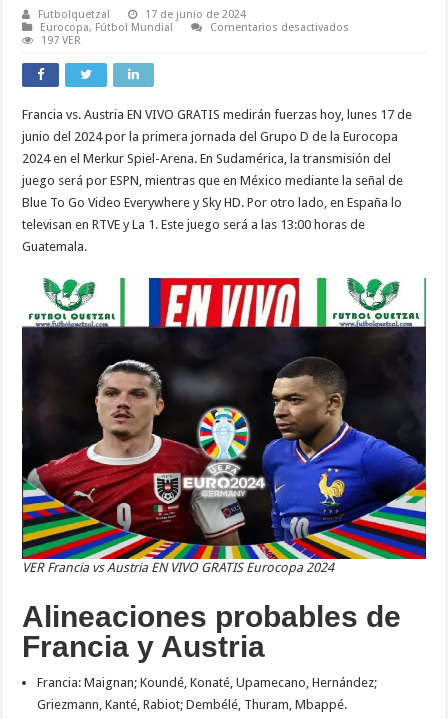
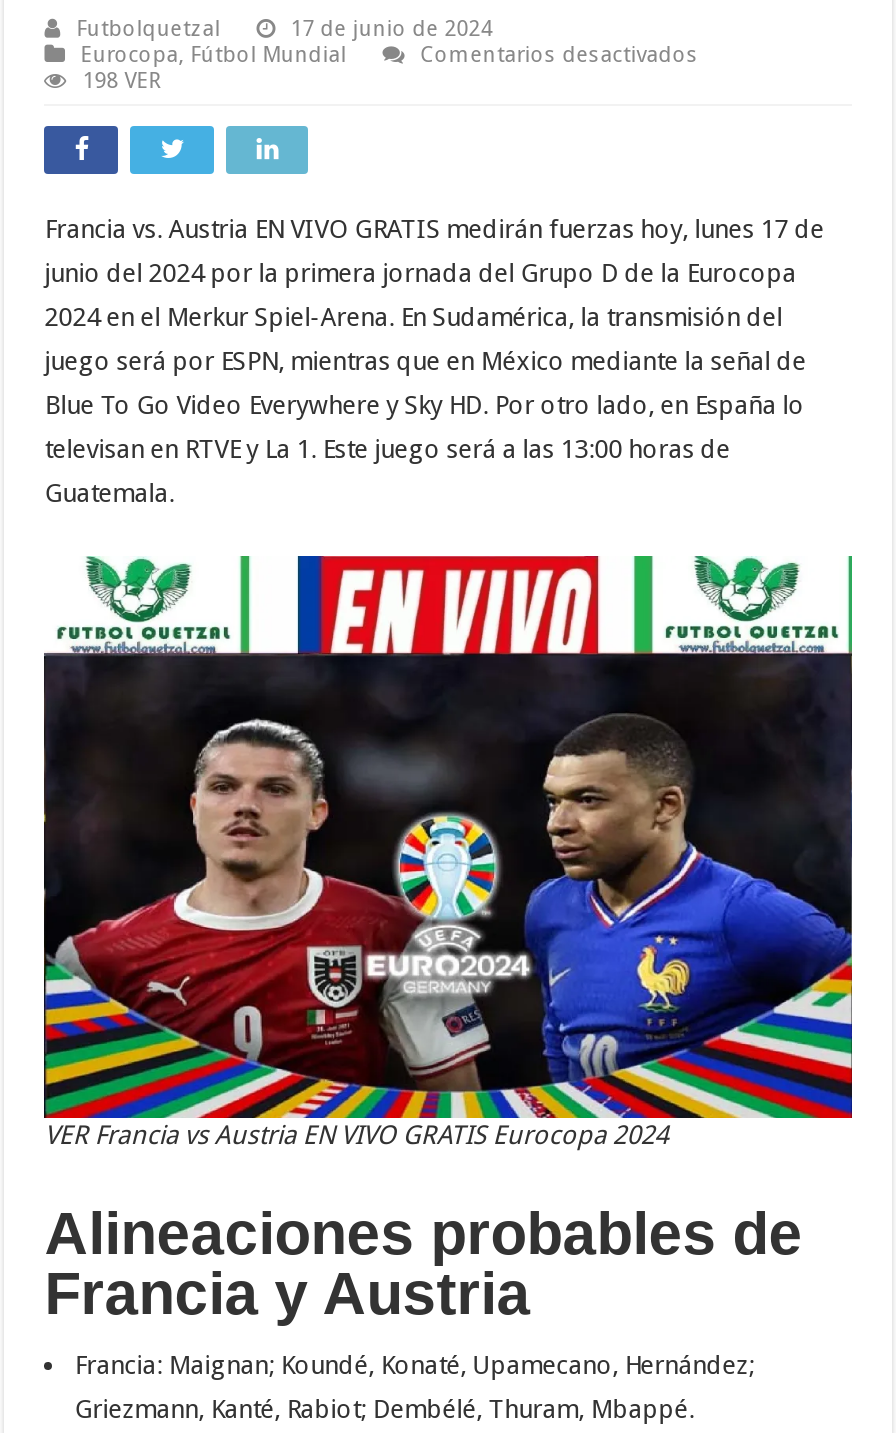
- 197 VER
+ 198 VER
